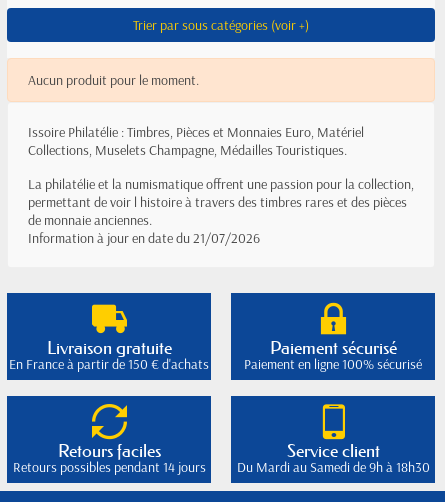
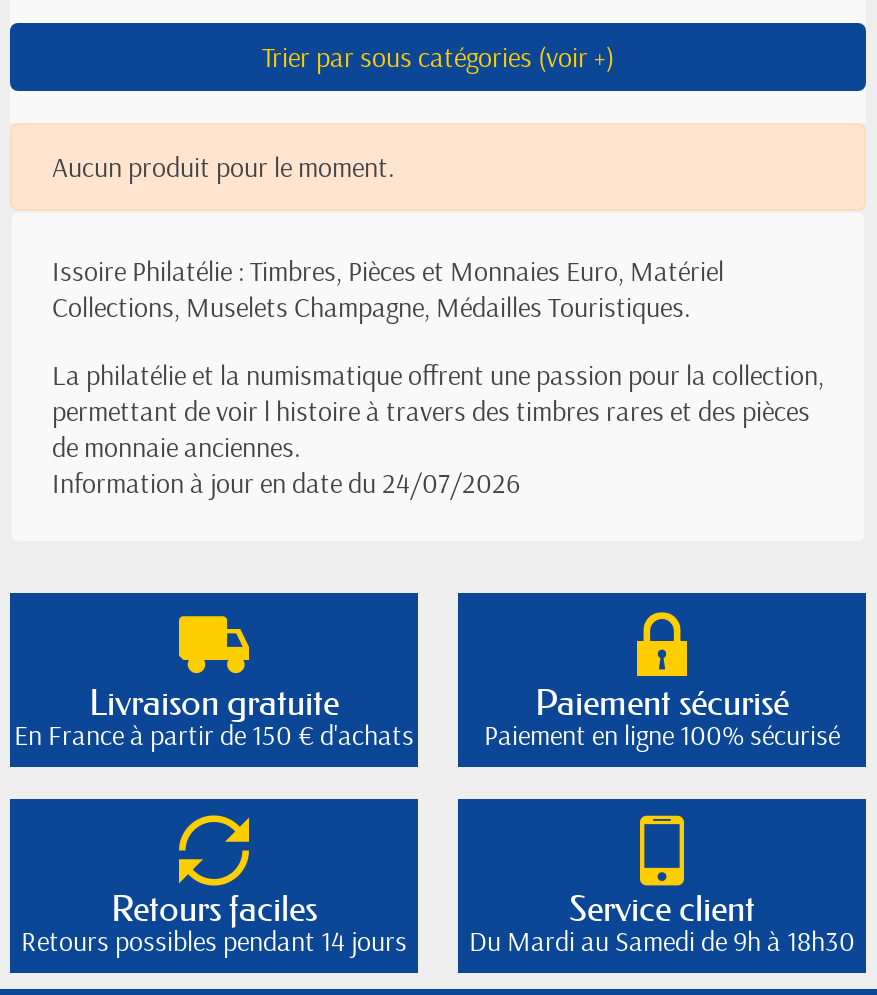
- Information à jour en date du 21/07/2026
+ Information à jour en date du 24/07/2026
